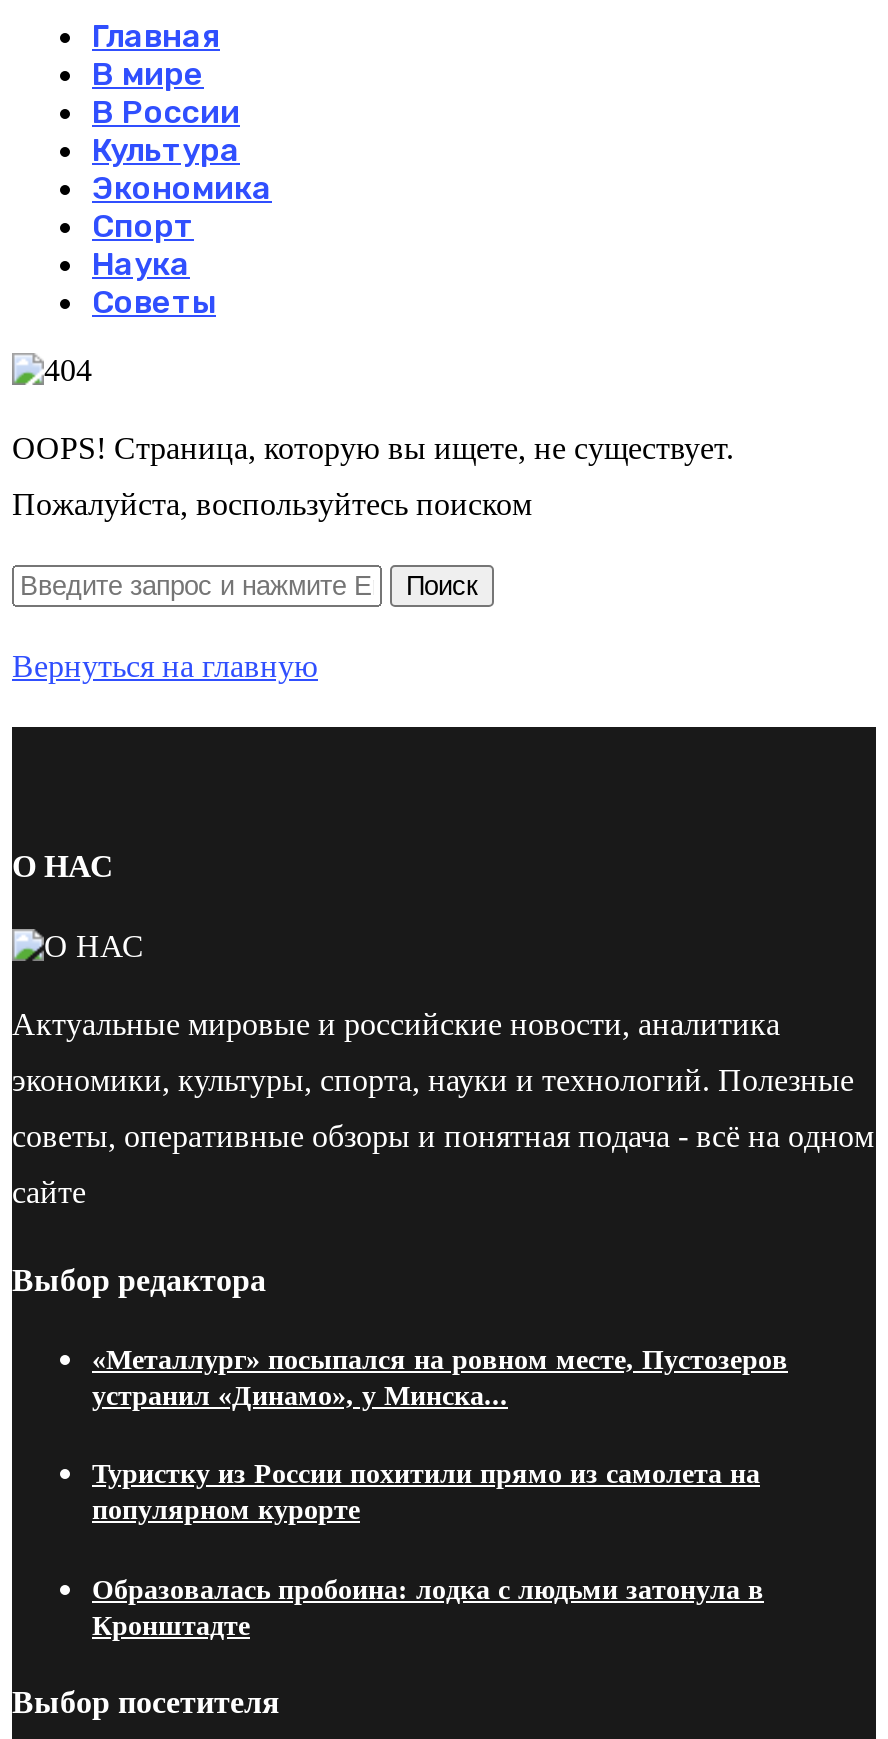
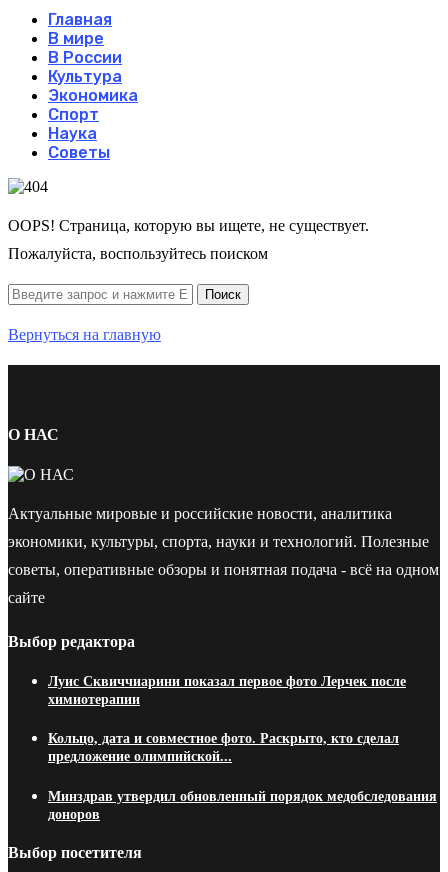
- «Металлург» посыпался на ровном месте, Пустозеров
- устранил «Динамо», у Минска...
+ Луис Сквиччиарини показал первое фото Лерчек после
+ химиотерапии

- Туристку из России похитили прямо из самолета на
- популярном курорте
+ Кольцо, дата и совместное фото. Раскрыто, кто сделал
+ предложение олимпийской...

- Образовалась пробоина: лодка с людьми затонула в
- Кронштадте
+ Минздрав утвердил обновленный порядок медобследования
+ доноров
